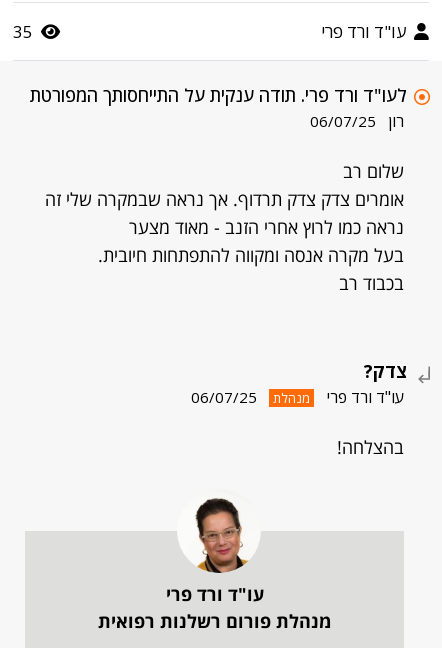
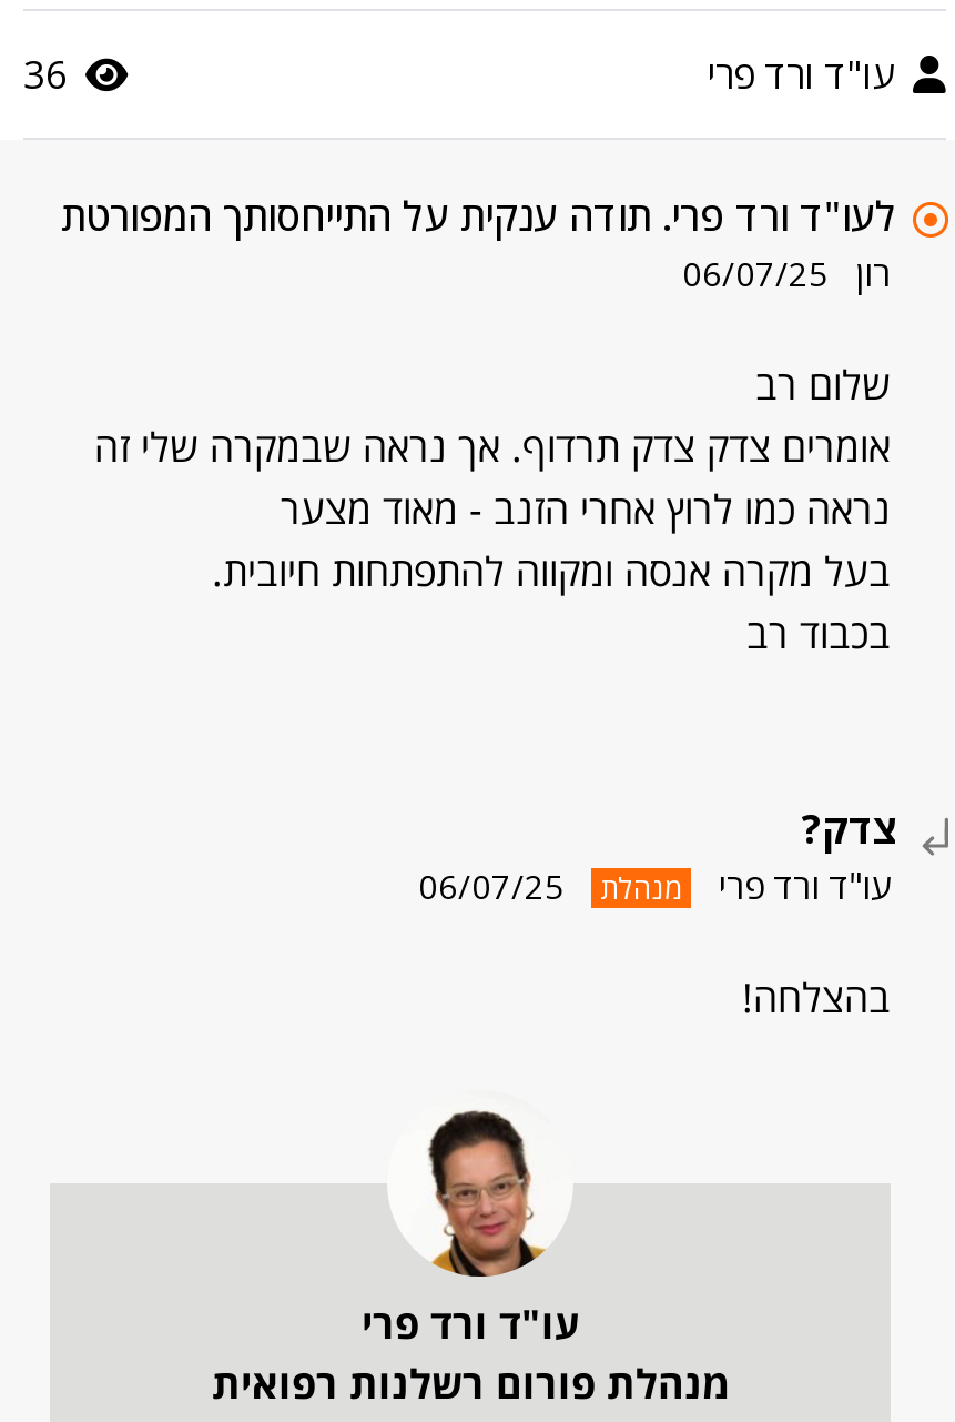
- 35
+ 36
